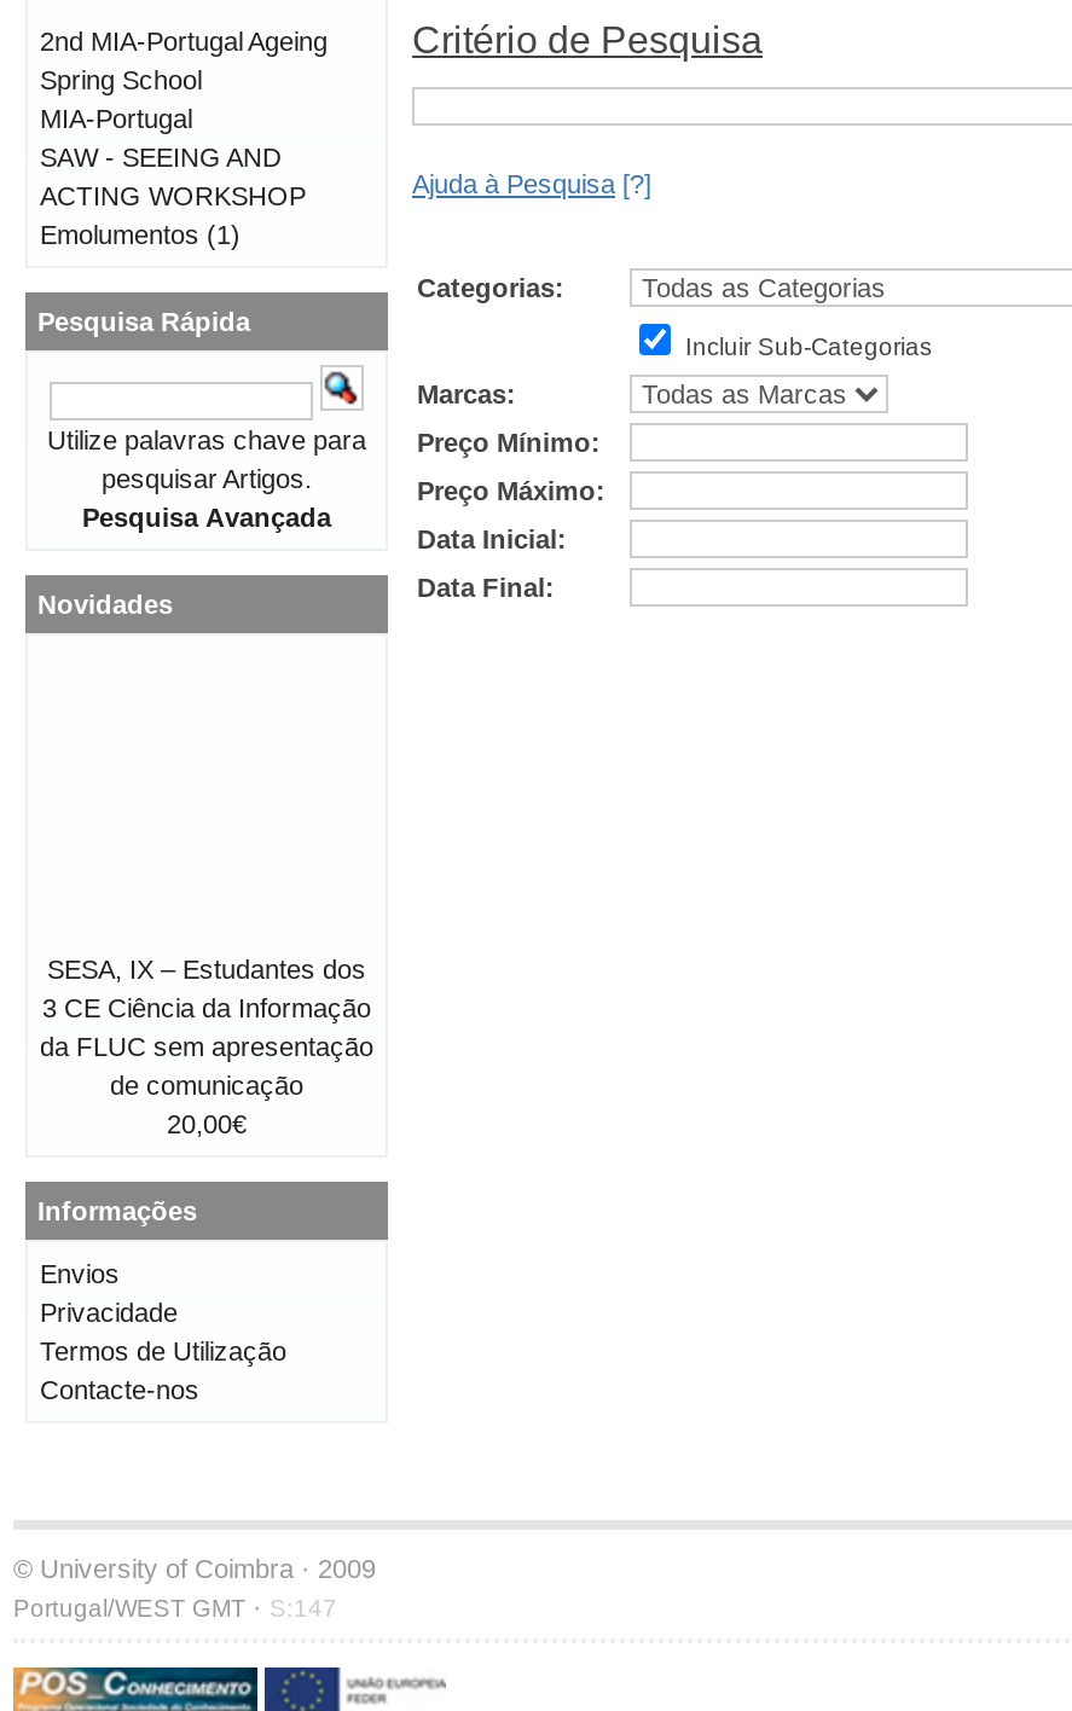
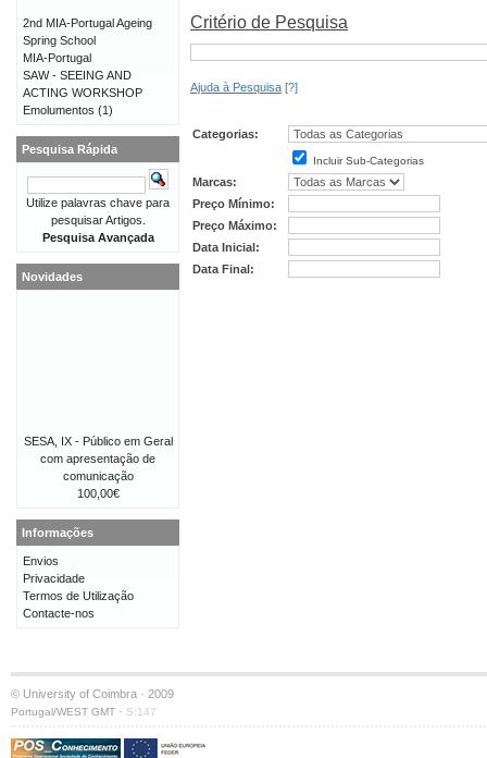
- SESA, IX – Estudantes dos
- 3 CE Ciência da Informação
- da FLUC sem apresentação
- de comunicação
- 20,00€
+ SESA, IX - Público em Geral
+ com apresentação de
+ comunicação
+ 100,00€
